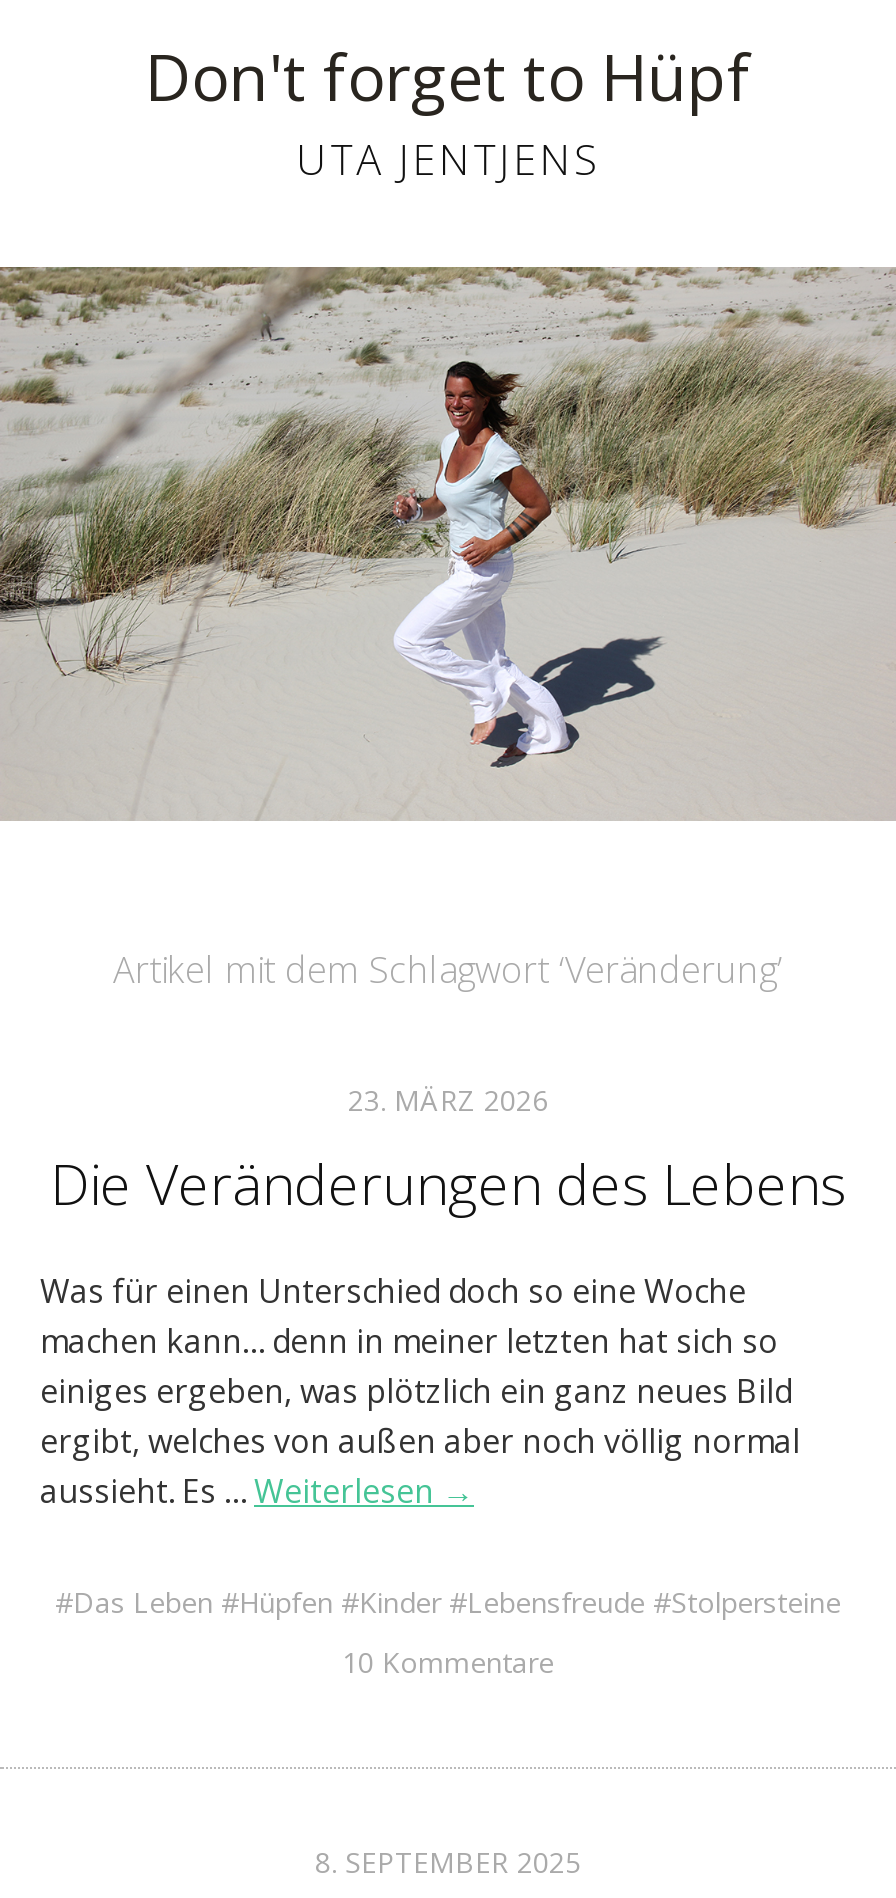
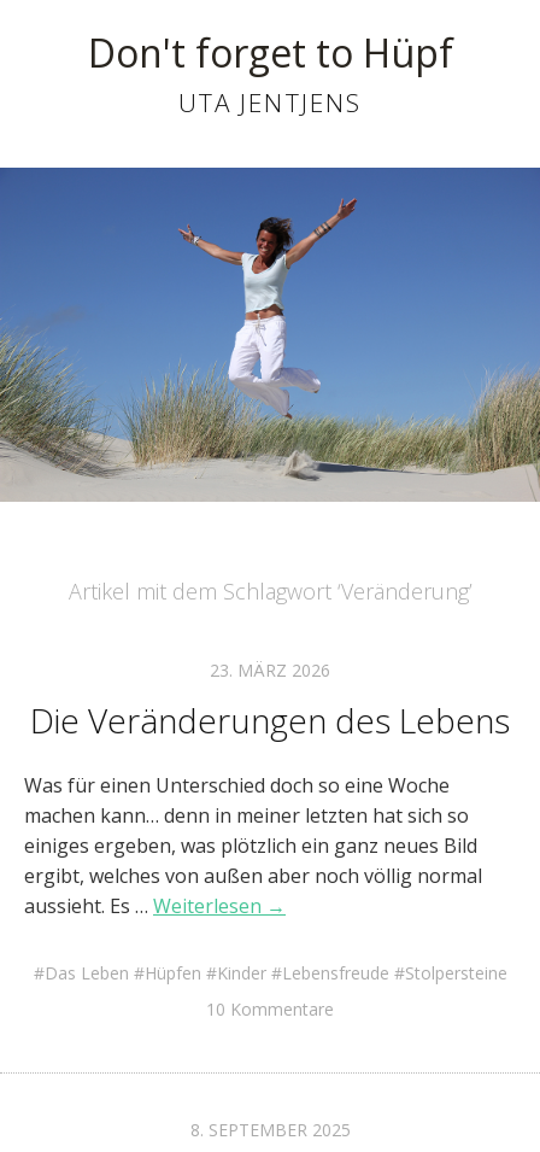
- [image]
+ [image]
